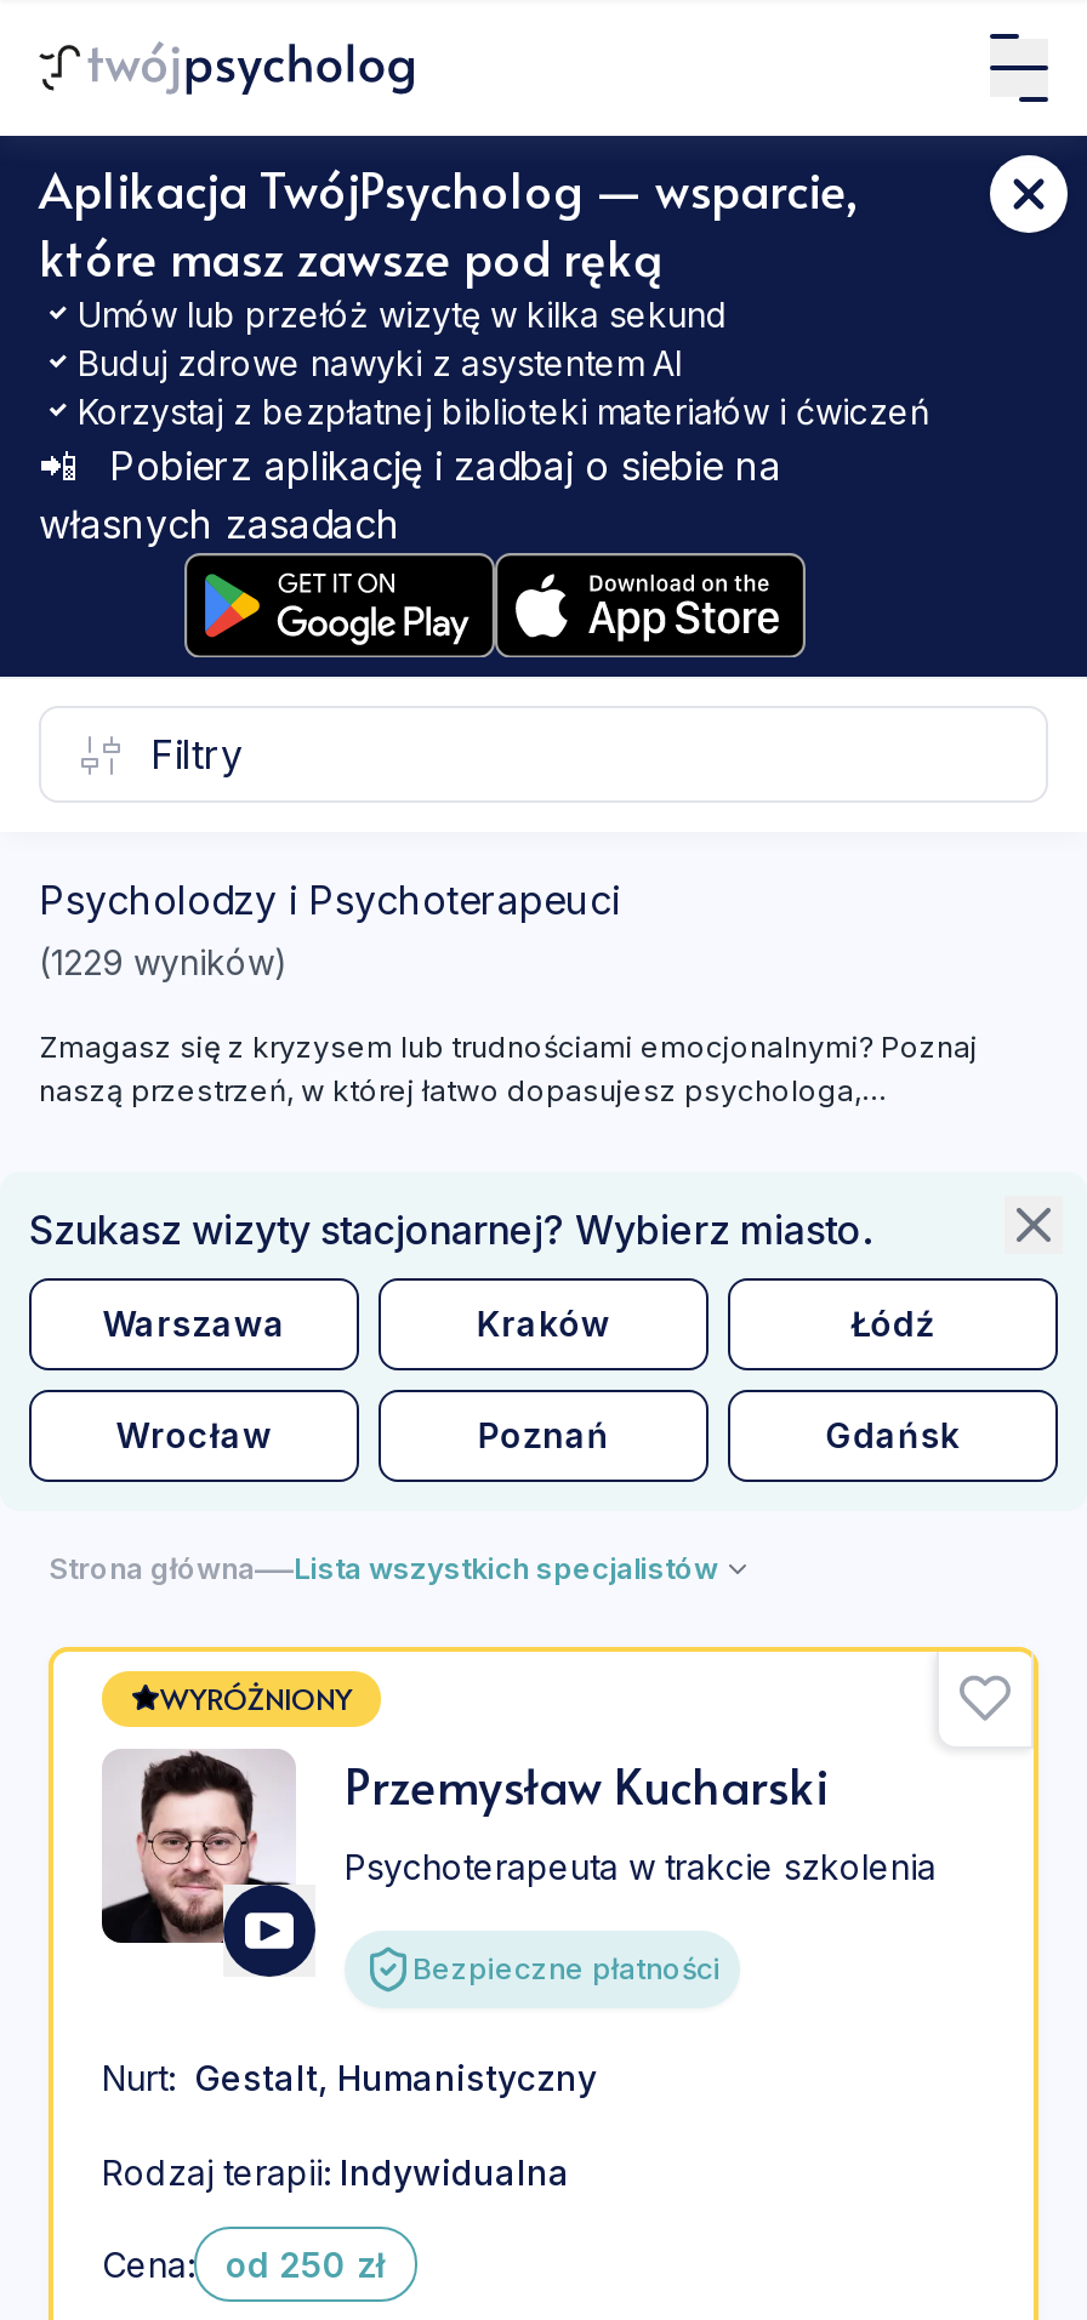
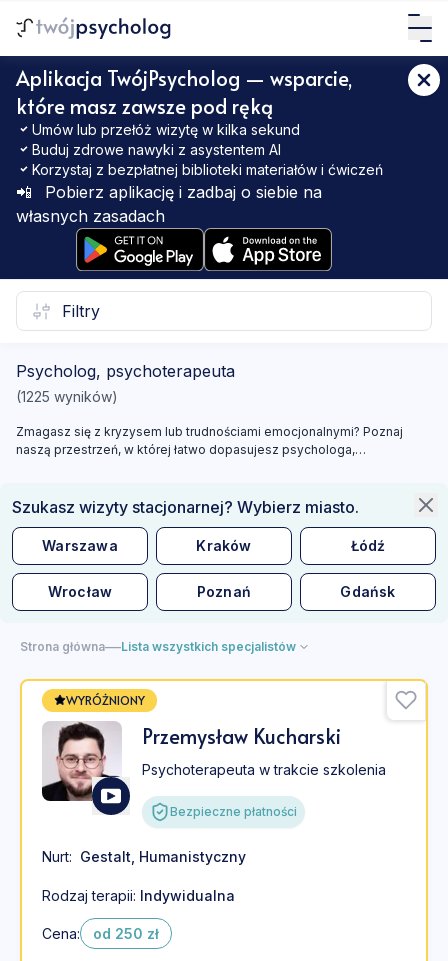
- Psycholodzy i Psychoterapeuci
- (1229 wyników)
+ Psycholog, psychoterapeuta
+ (1225 wyników)
